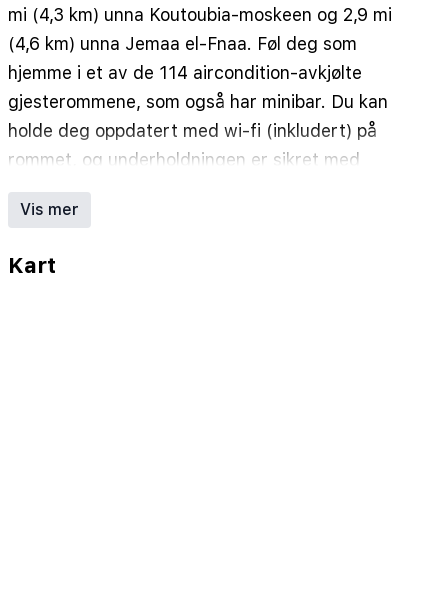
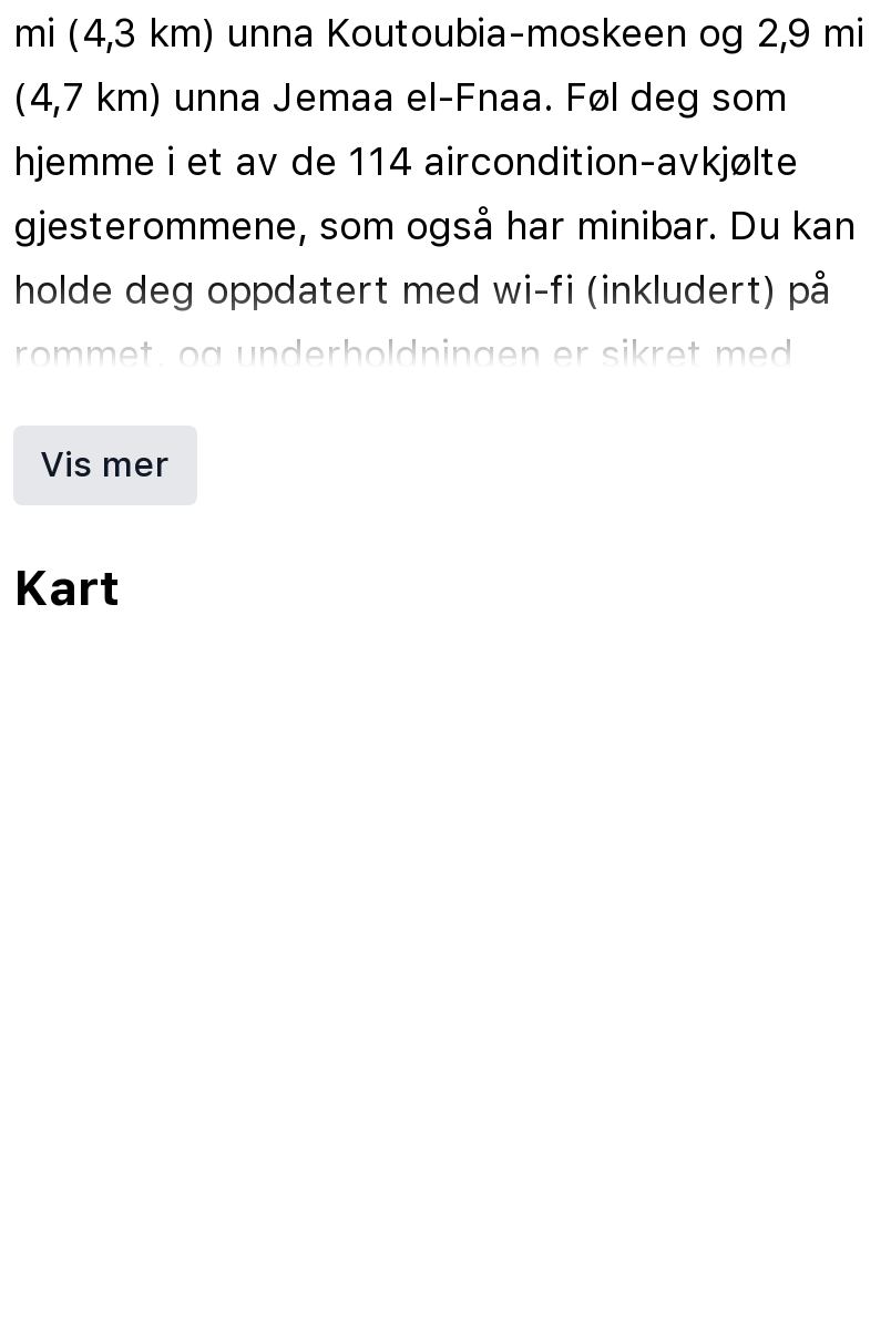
- (4,6 km) unna Jemaa el-Fnaa. Føl deg som
+ (4,7 km) unna Jemaa el-Fnaa. Føl deg som
